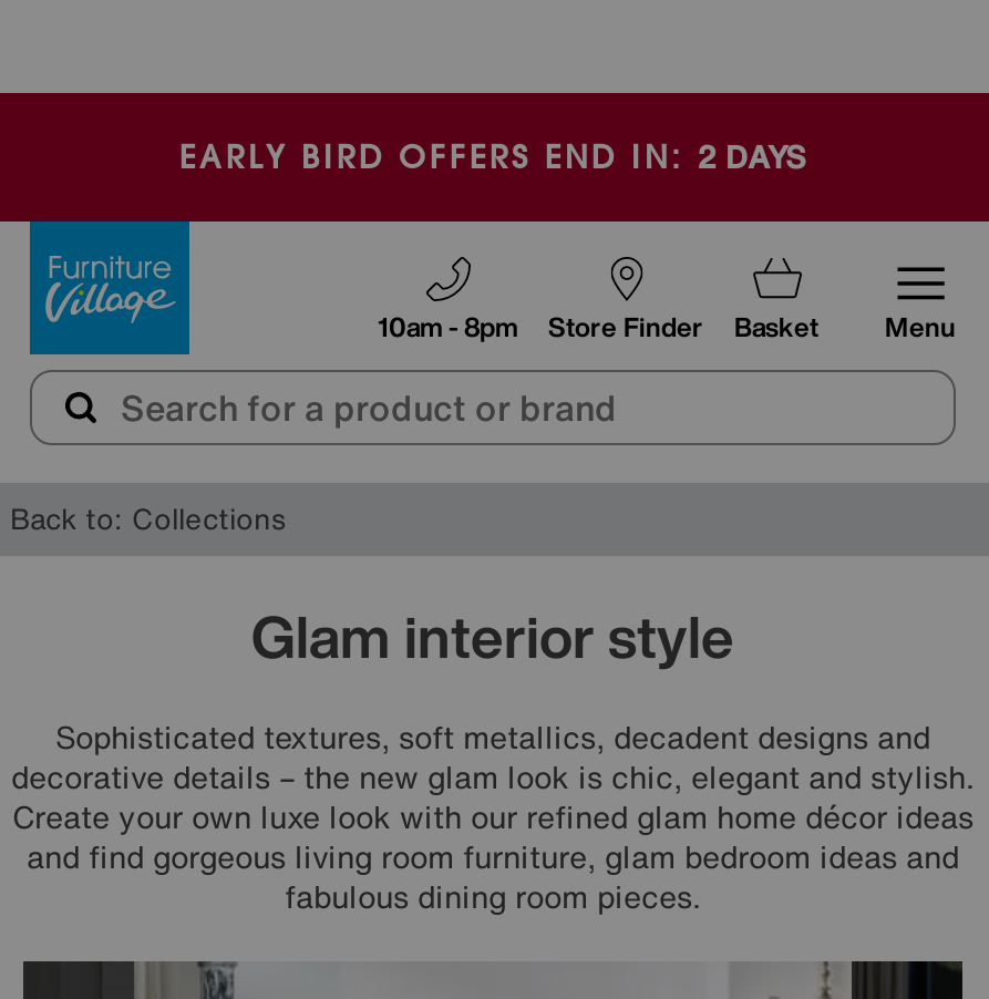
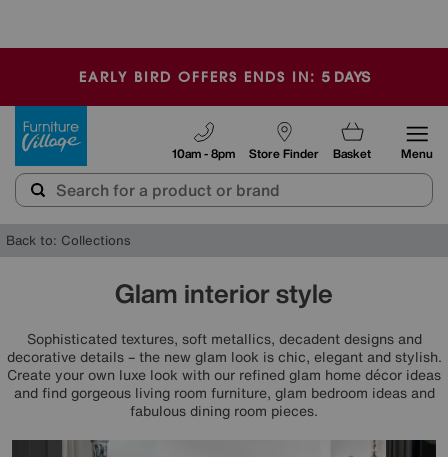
- EARLY BIRD OFFERS END IN: 2 DAYS
+ EARLY BIRD OFFERS ENDS IN: 5 DAYS
